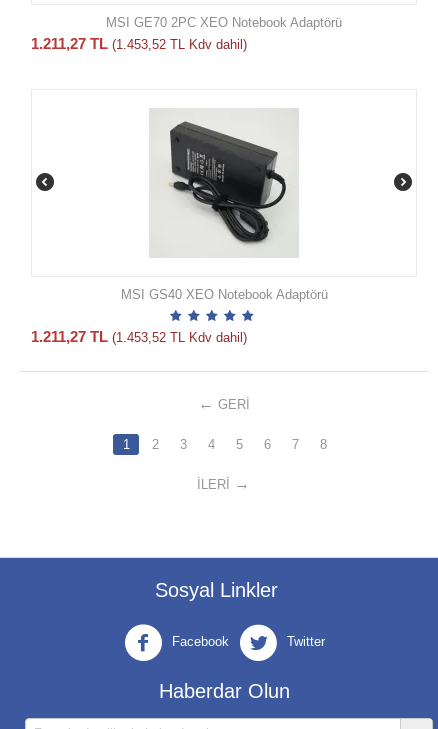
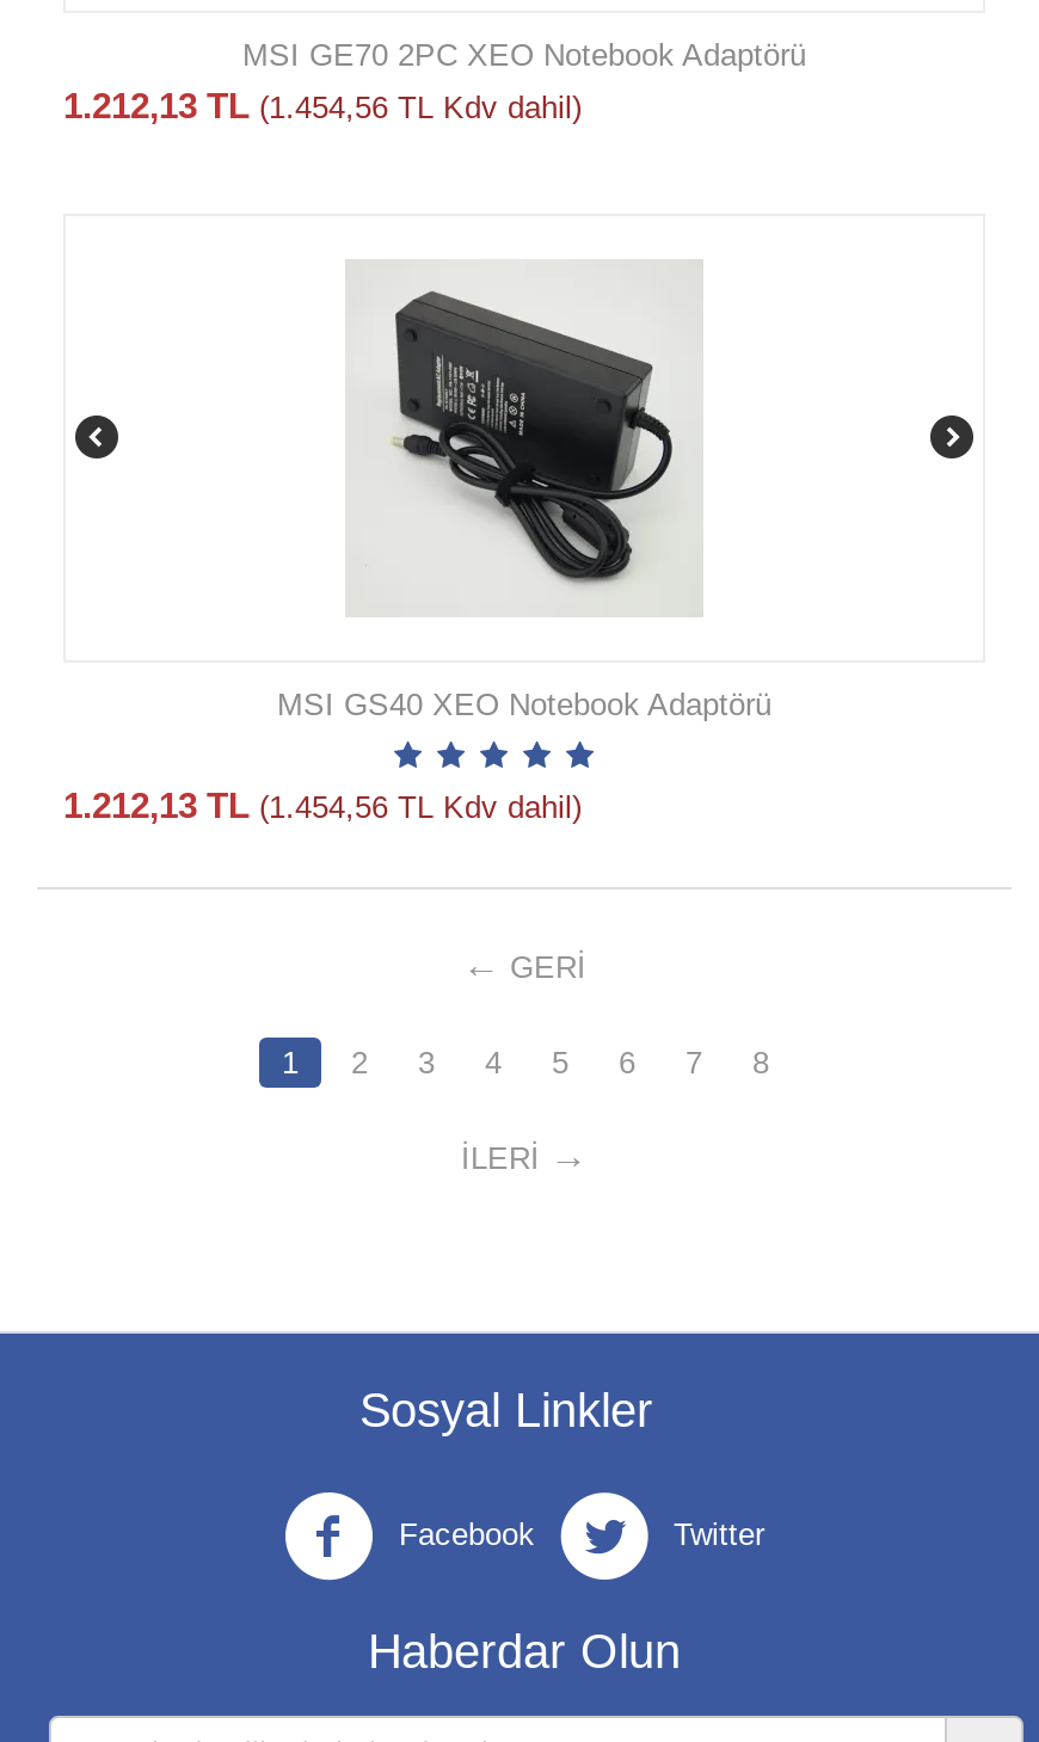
- 1.211,27 TL (1.453,52 TL Kdv dahil)
+ 1.212,13 TL (1.454,56 TL Kdv dahil)

- 1.211,27 TL (1.453,52 TL Kdv dahil)
+ 1.212,13 TL (1.454,56 TL Kdv dahil)
